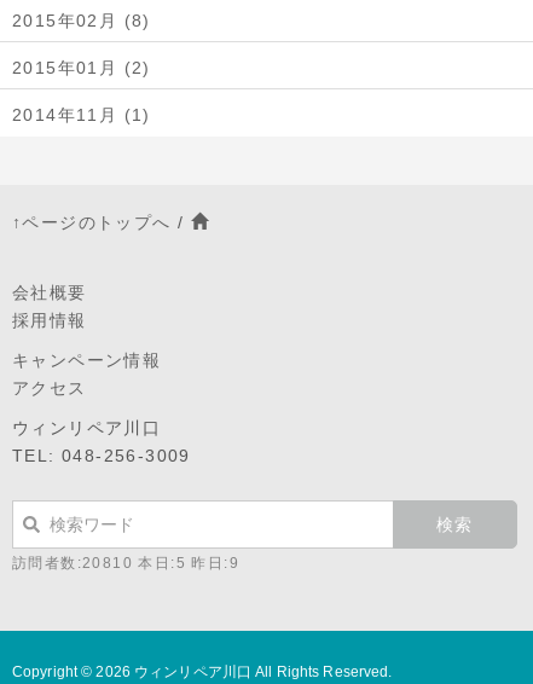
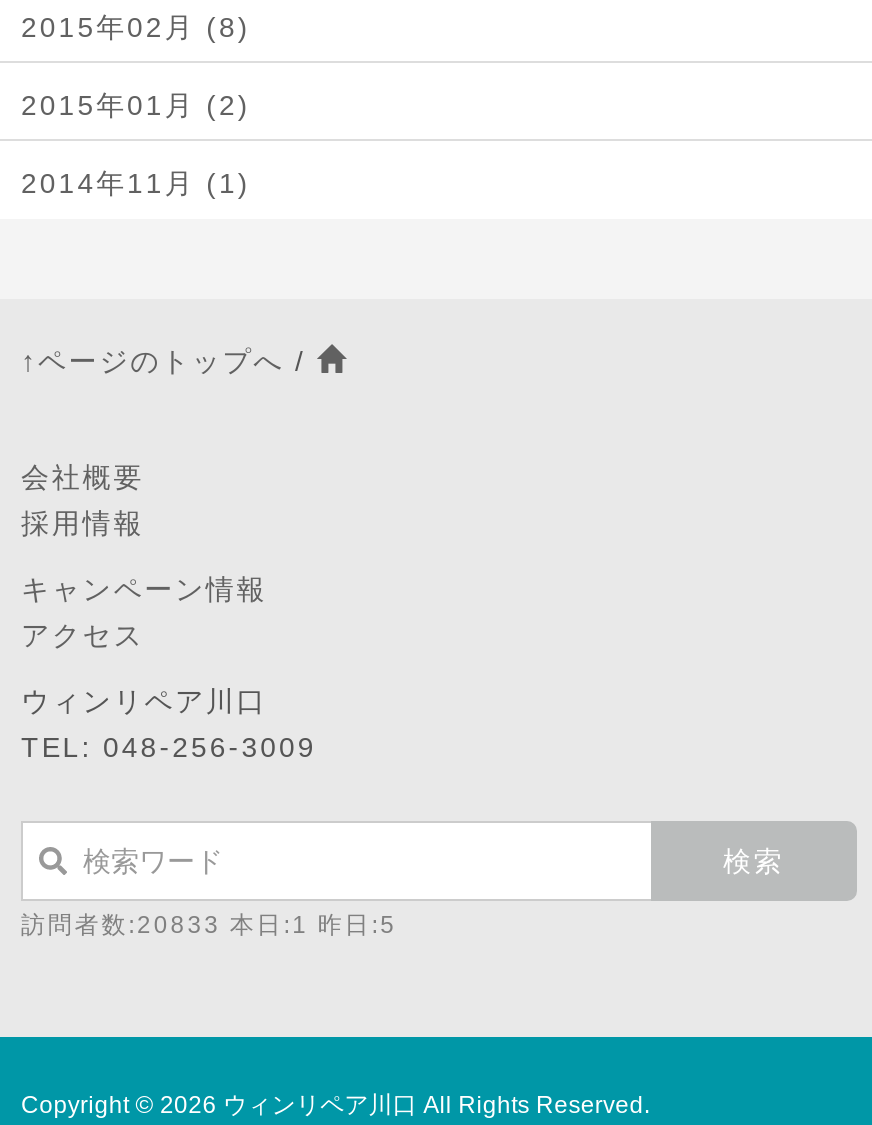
- 訪問者数:20810 本日:5 昨日:9
+ 訪問者数:20833 本日:1 昨日:5
